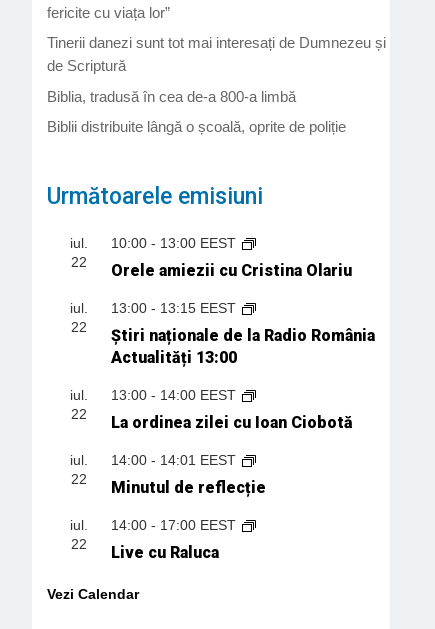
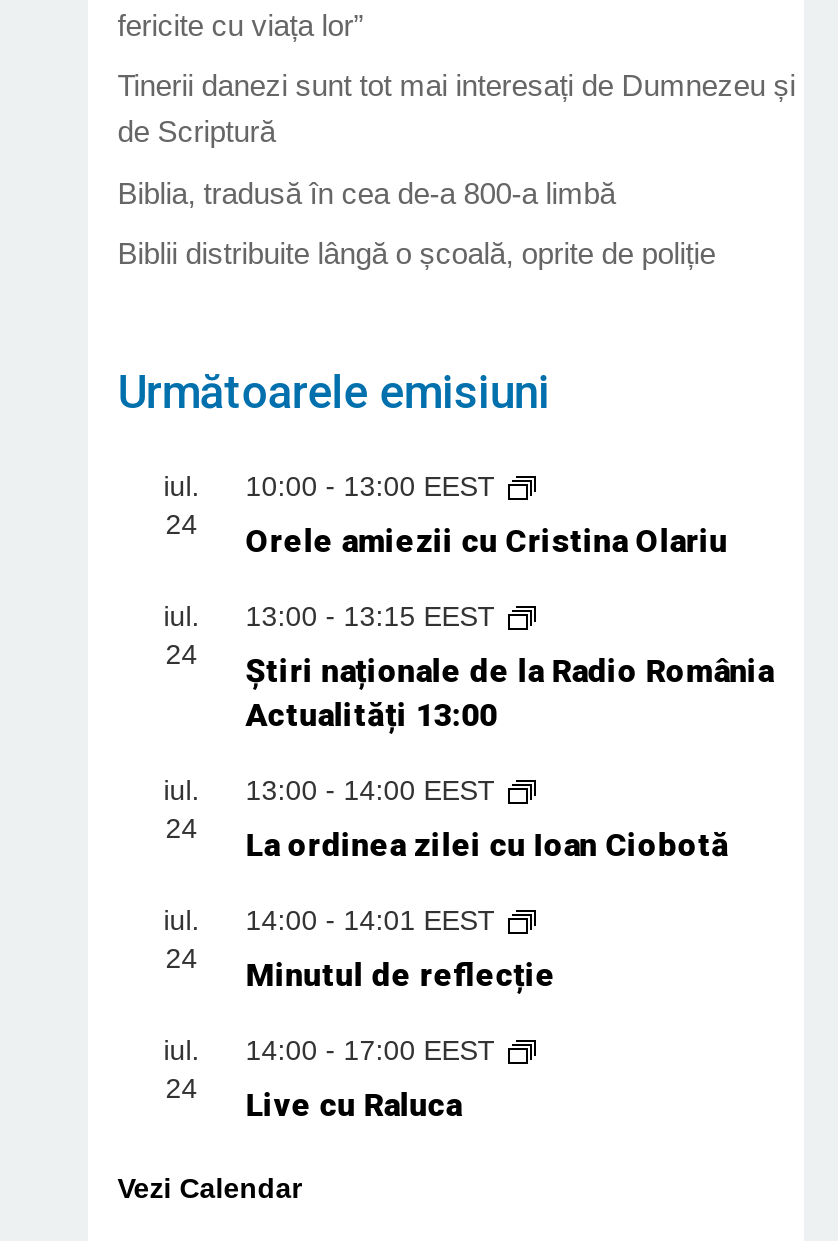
- 22 Orele amiezii cu Cristina Olariu
+ 24 Orele amiezii cu Cristina Olariu

- 22 Știri naționale de la Radio România
+ 24 Știri naționale de la Radio România

- 22 La ordinea zilei cu Ioan Ciobotă
+ 24 La ordinea zilei cu Ioan Ciobotă

- 22 Minutul de reflecție
+ 24 Minutul de reflecție

- 22 Live cu Raluca
+ 24 Live cu Raluca
